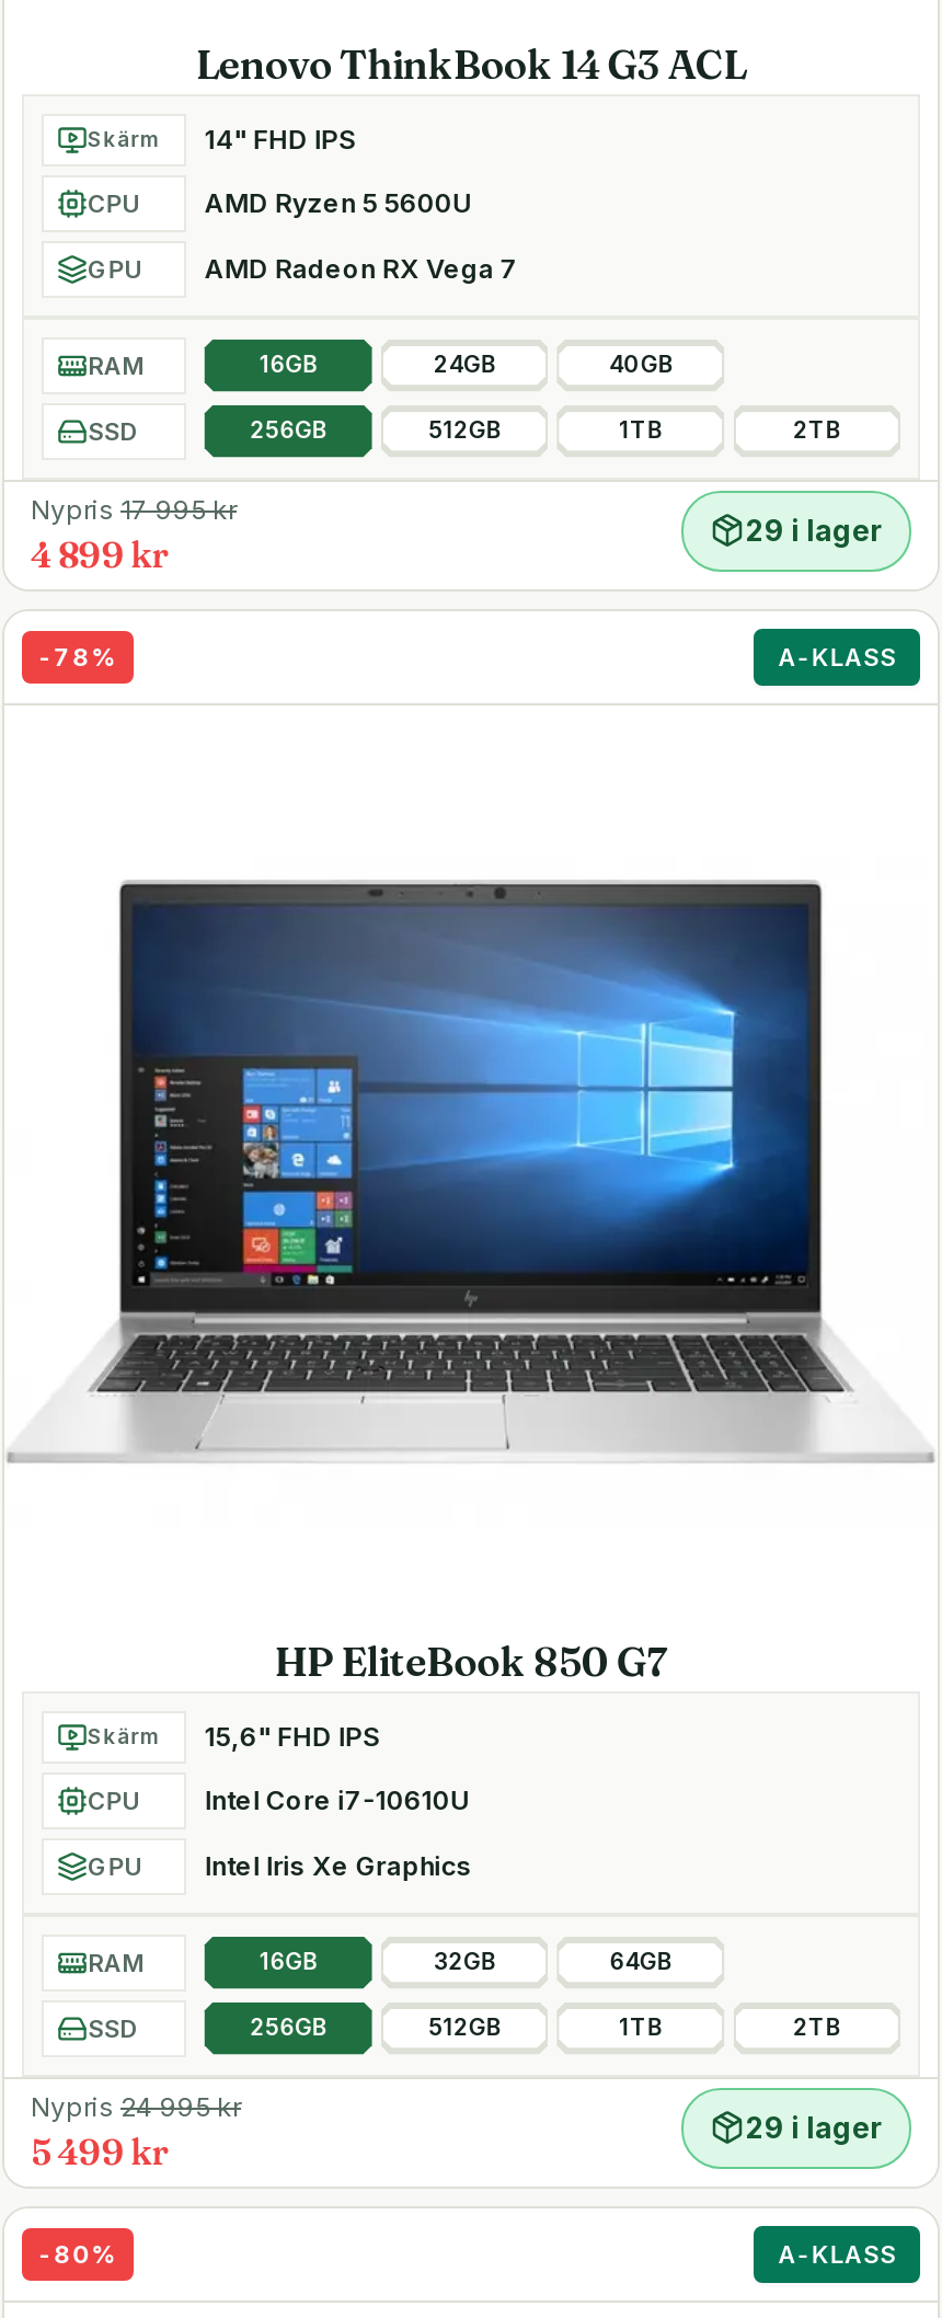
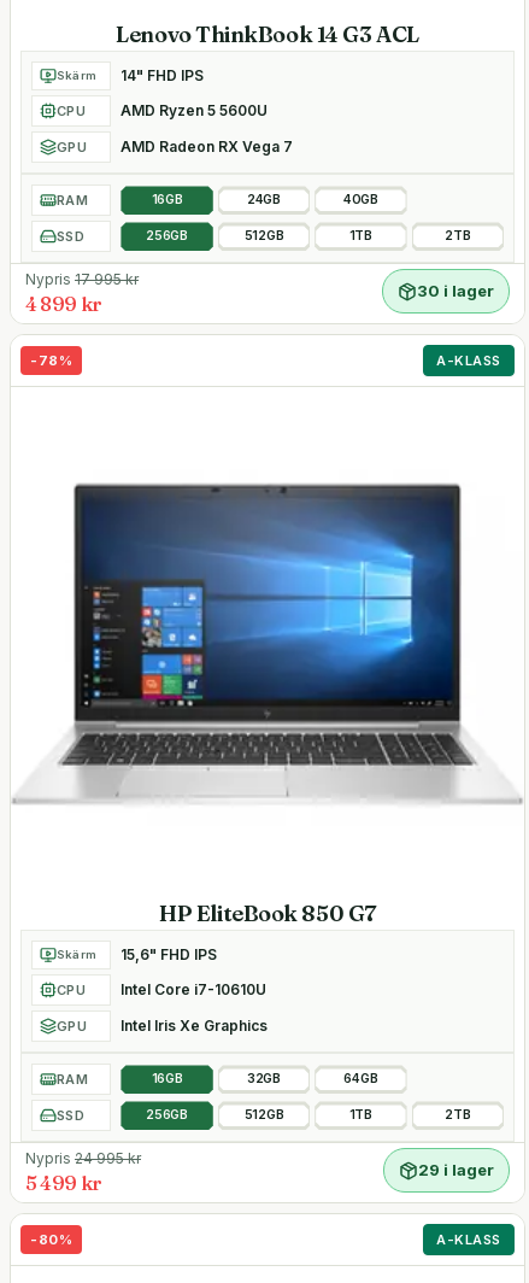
- 29 i lager
+ 30 i lager
